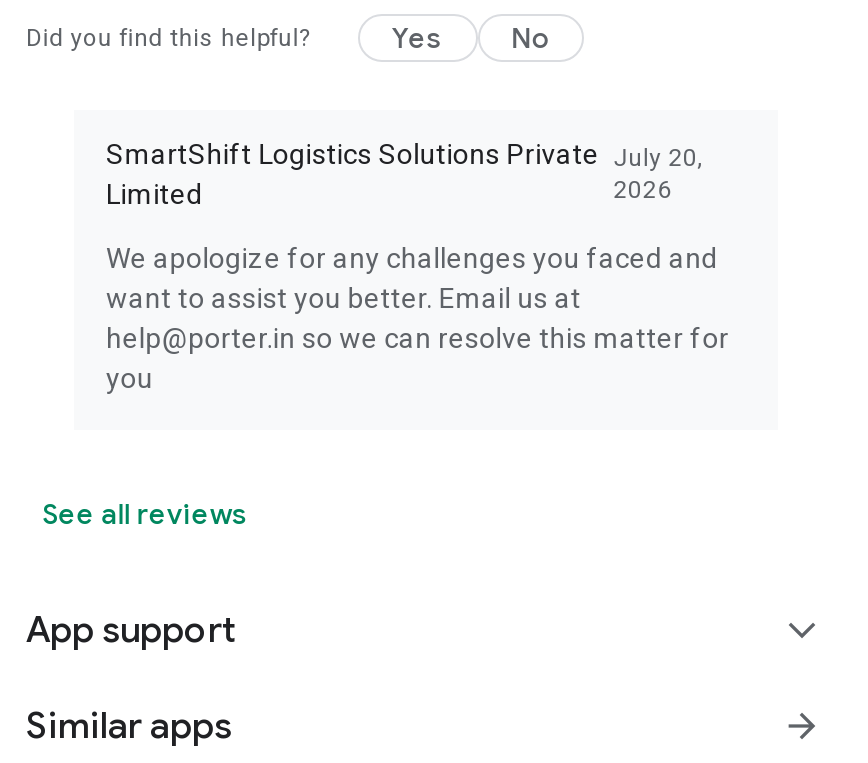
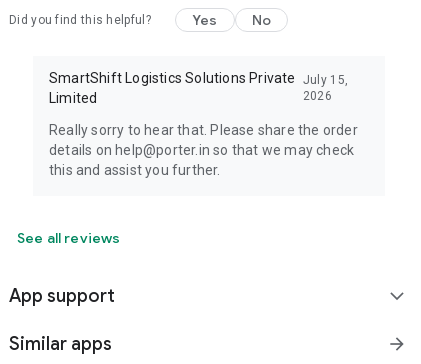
- SmartShift Logistics Solutions Private July 20,
+ SmartShift Logistics Solutions Private July 15,

- We apologize for any challenges you faced and
- want to assist you better. Email us at
- help@porter.in so we can resolve this matter for
- you
+ Really sorry to hear that. Please share the order
+ details on help@porter.in so that we may check
+ this and assist you further.
